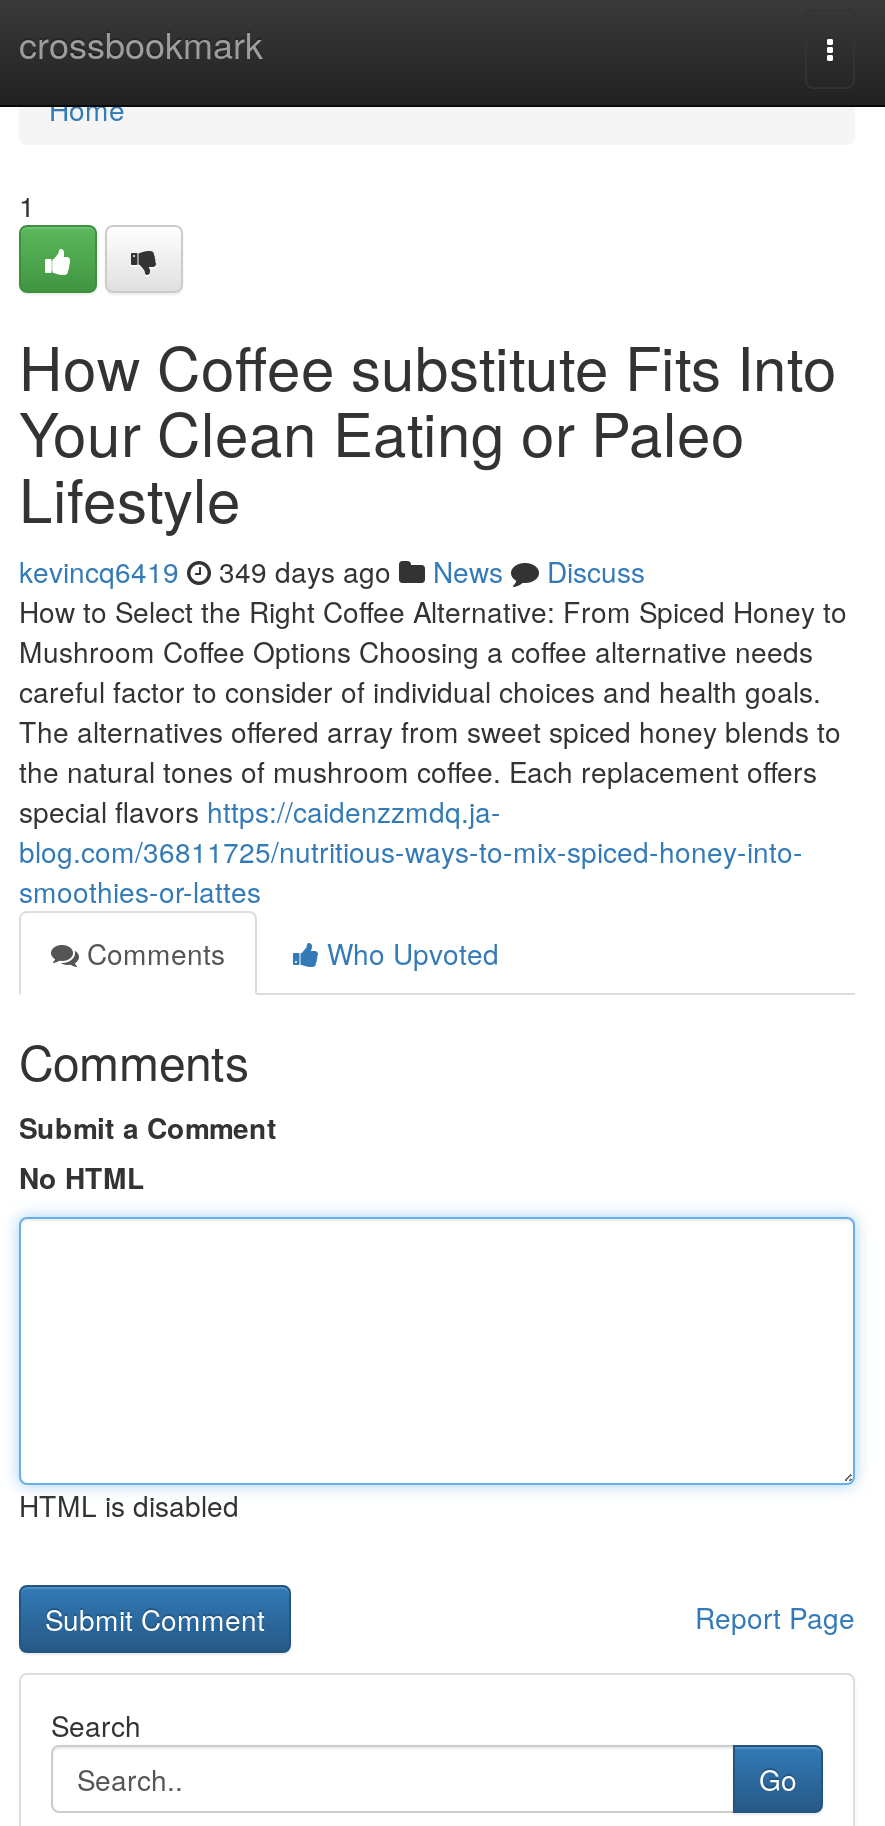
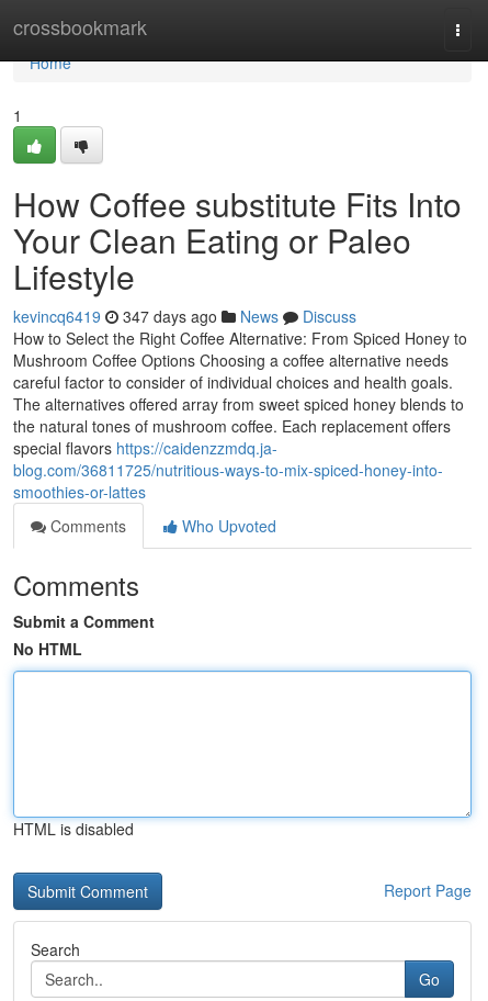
- kevincq6419 349 days ago News Discuss
+ kevincq6419 347 days ago News Discuss
